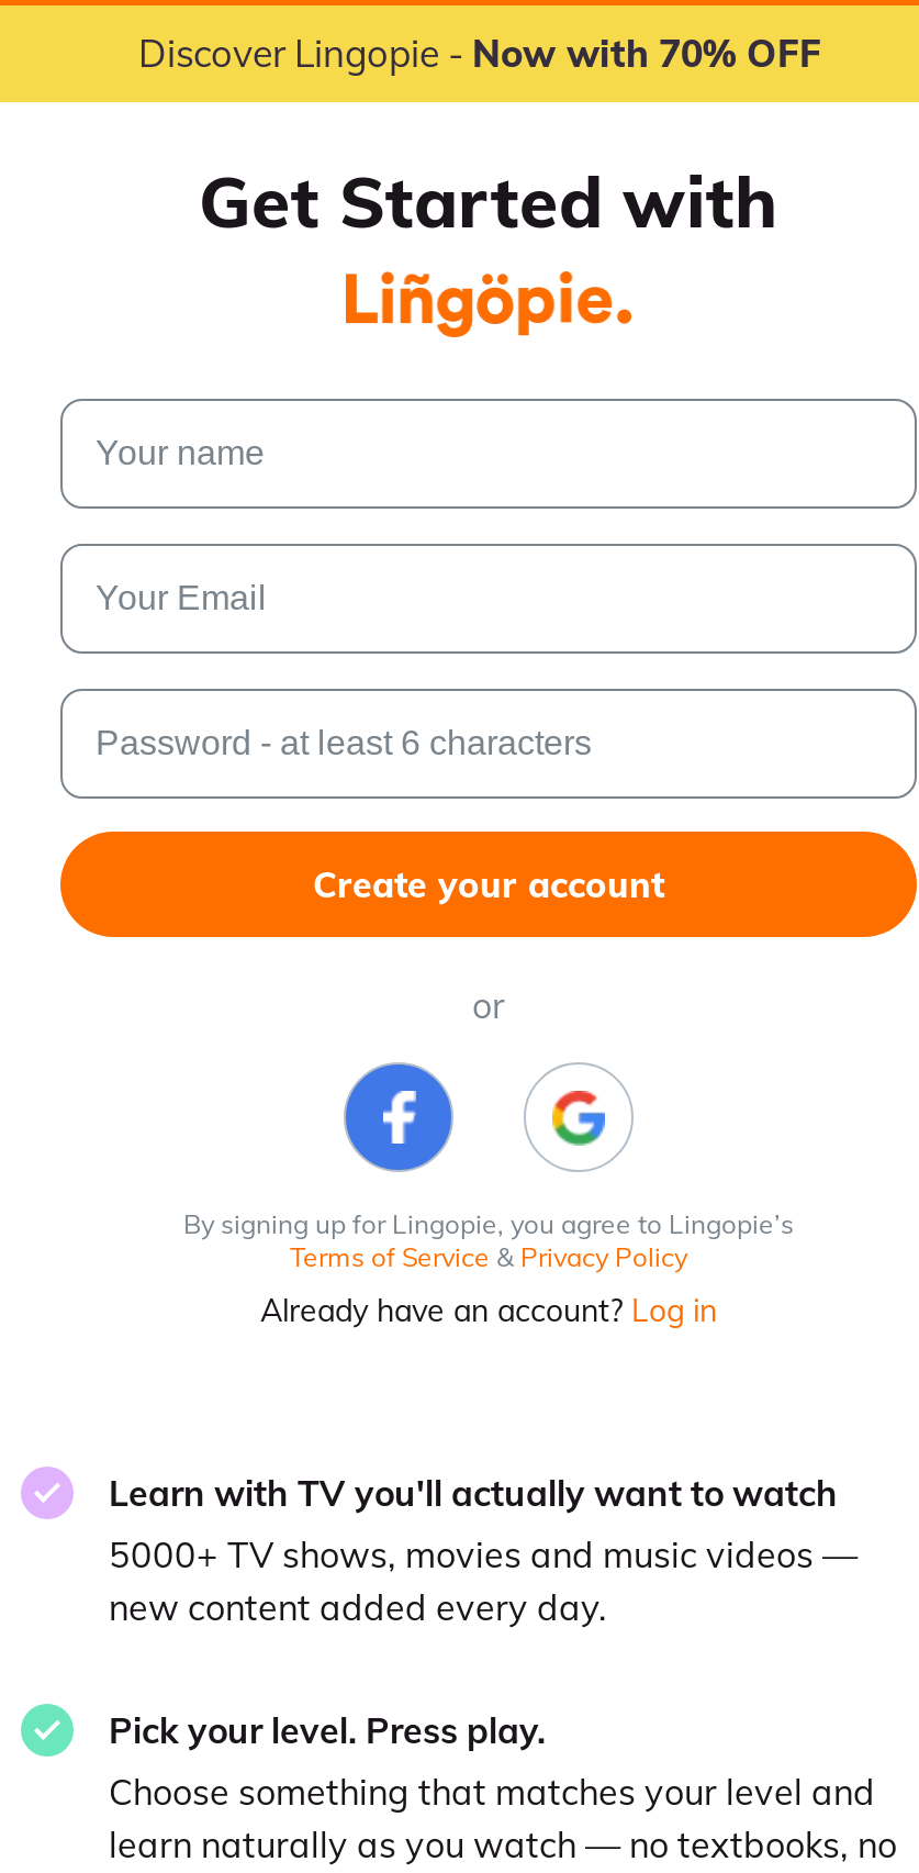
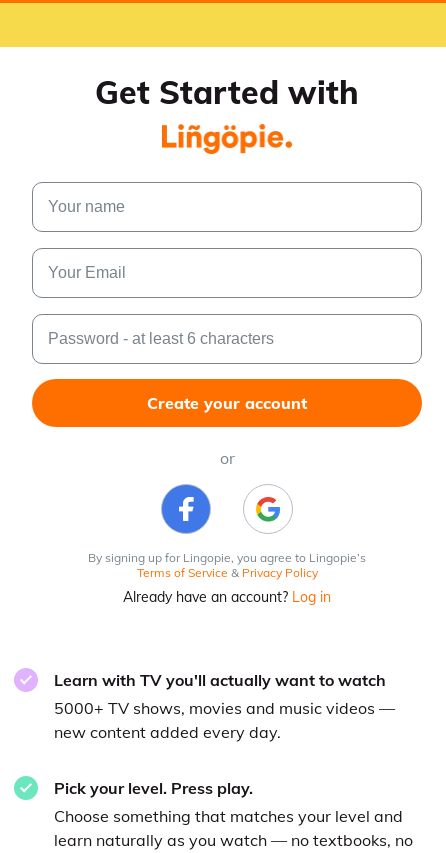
- Discover Lingopie - Now with 70% OFF
